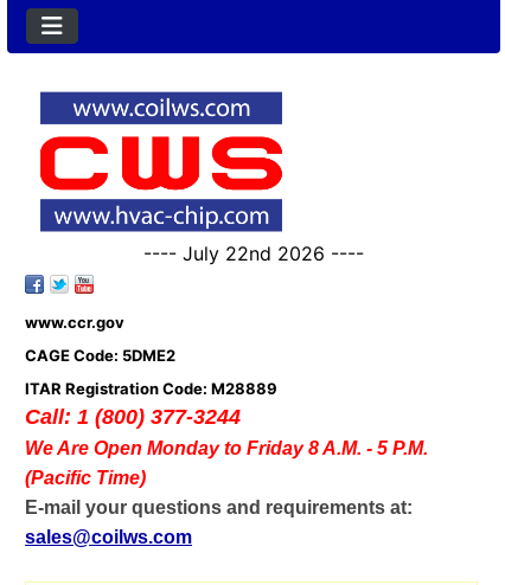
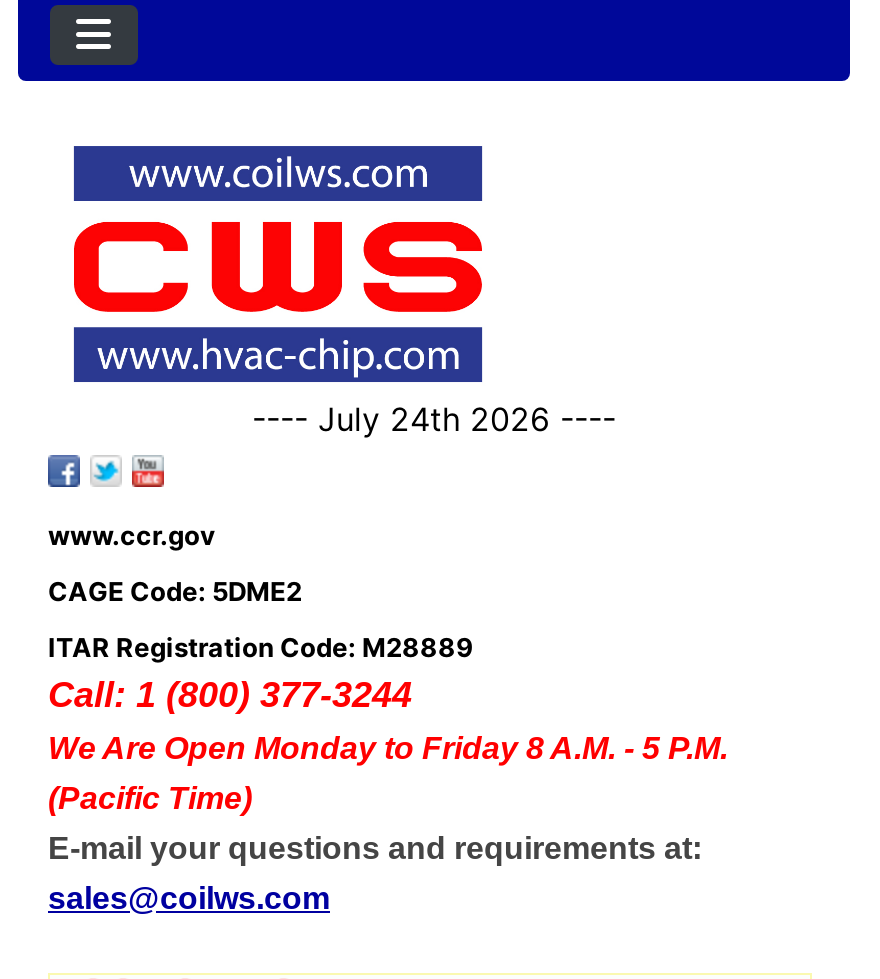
- ---- July 22nd 2026 ----
+ ---- July 24th 2026 ----
